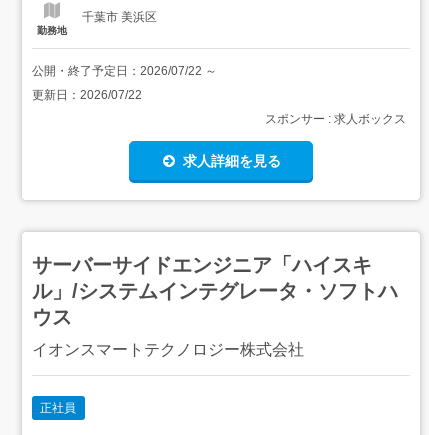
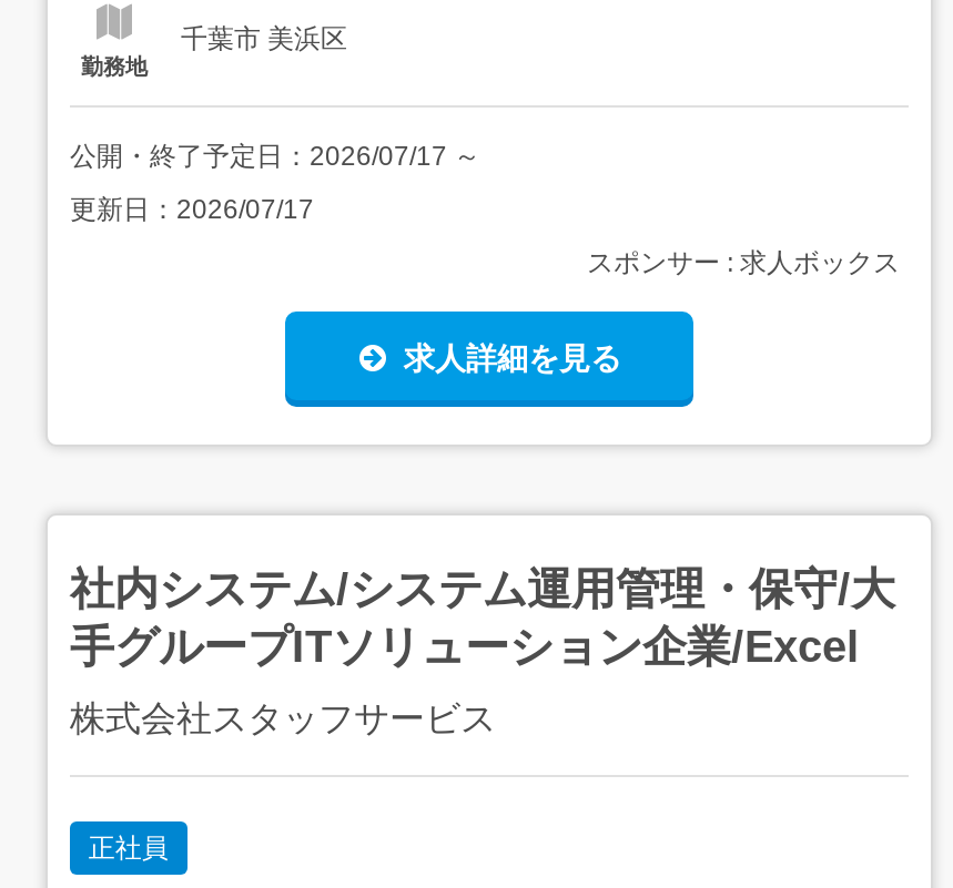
- 公開・終了予定日：2026/07/22～
+ 公開・終了予定日：2026/07/17～

- 更新日：2026/07/22
+ 更新日：2026/07/17

- サーバーサイドエンジニア「ハイスキ
- ル」/システムインテグレータ・ソフトハ
- ウス
+ 社内システム/システム運用管理・保守/大
+ 手グループITソリューション企業/Excel

- イオンスマートテクノロジー株式会社
+ 株式会社スタッフサービス
